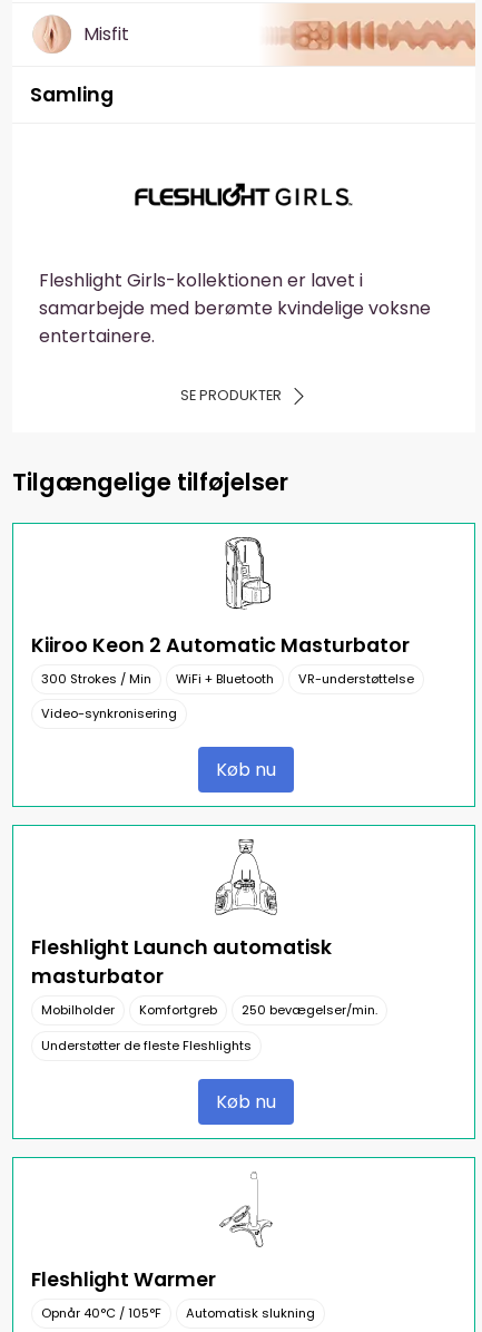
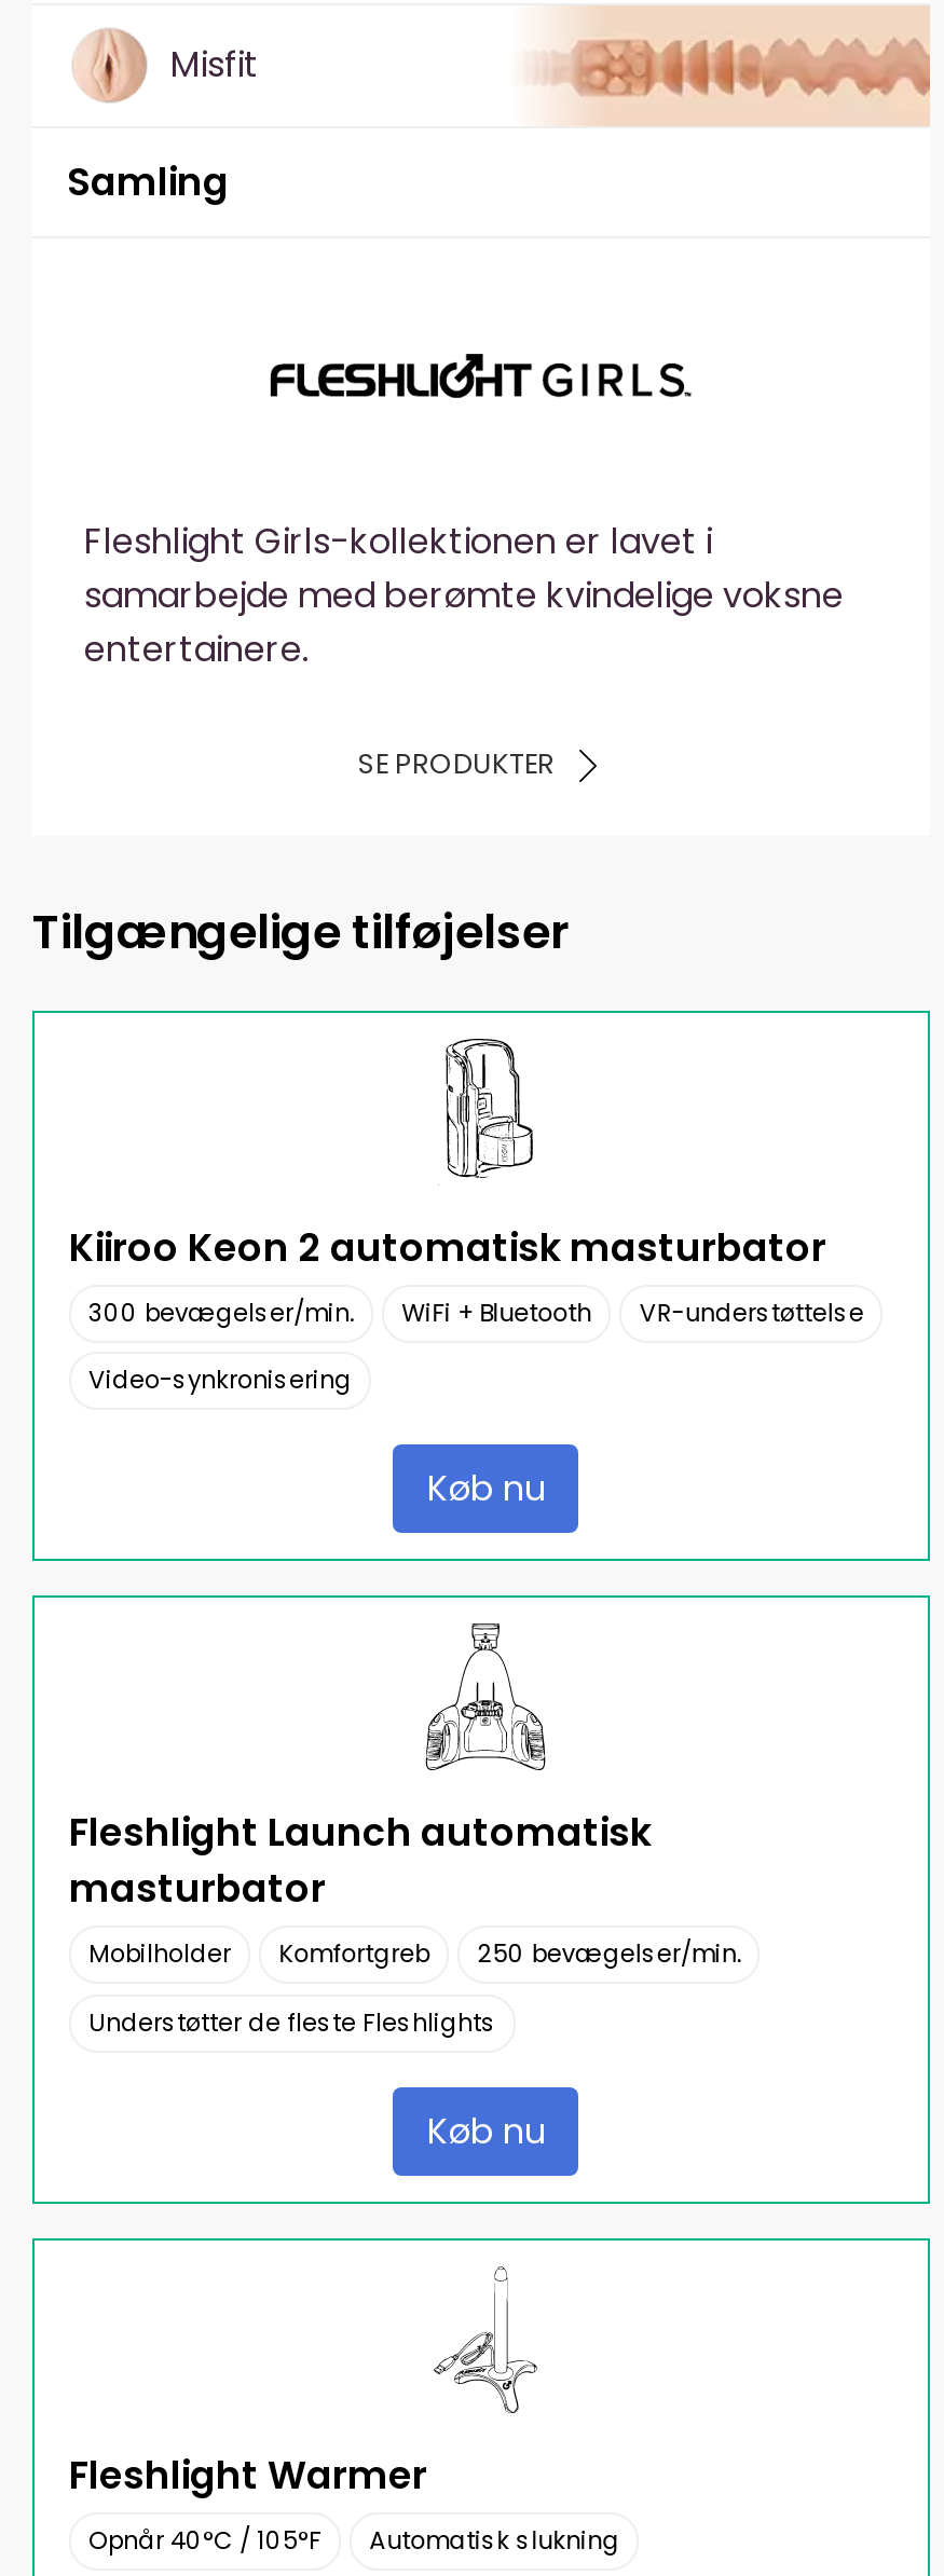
- Kiiroo Keon 2 Automatic Masturbator
- 300 Strokes / Min
+ Kiiroo Keon 2 automatisk masturbator
+ 300 bevægelser/min.
